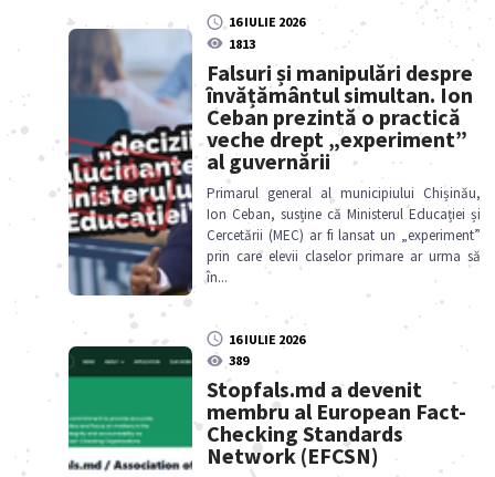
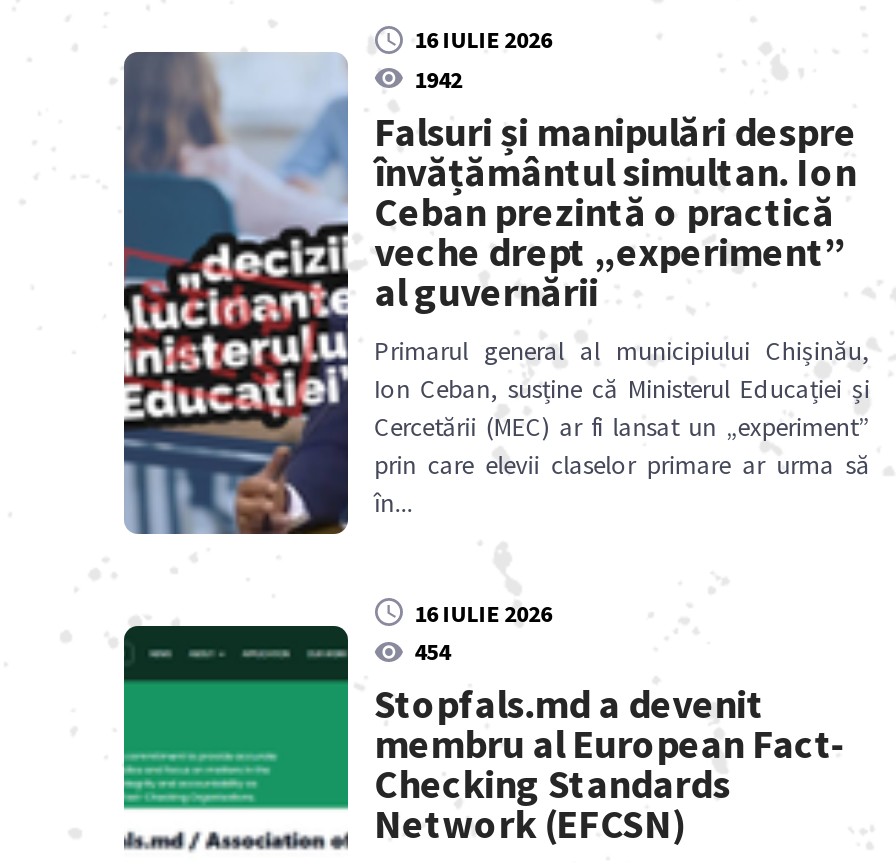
- 1813
+ 1942

- 389
+ 454
